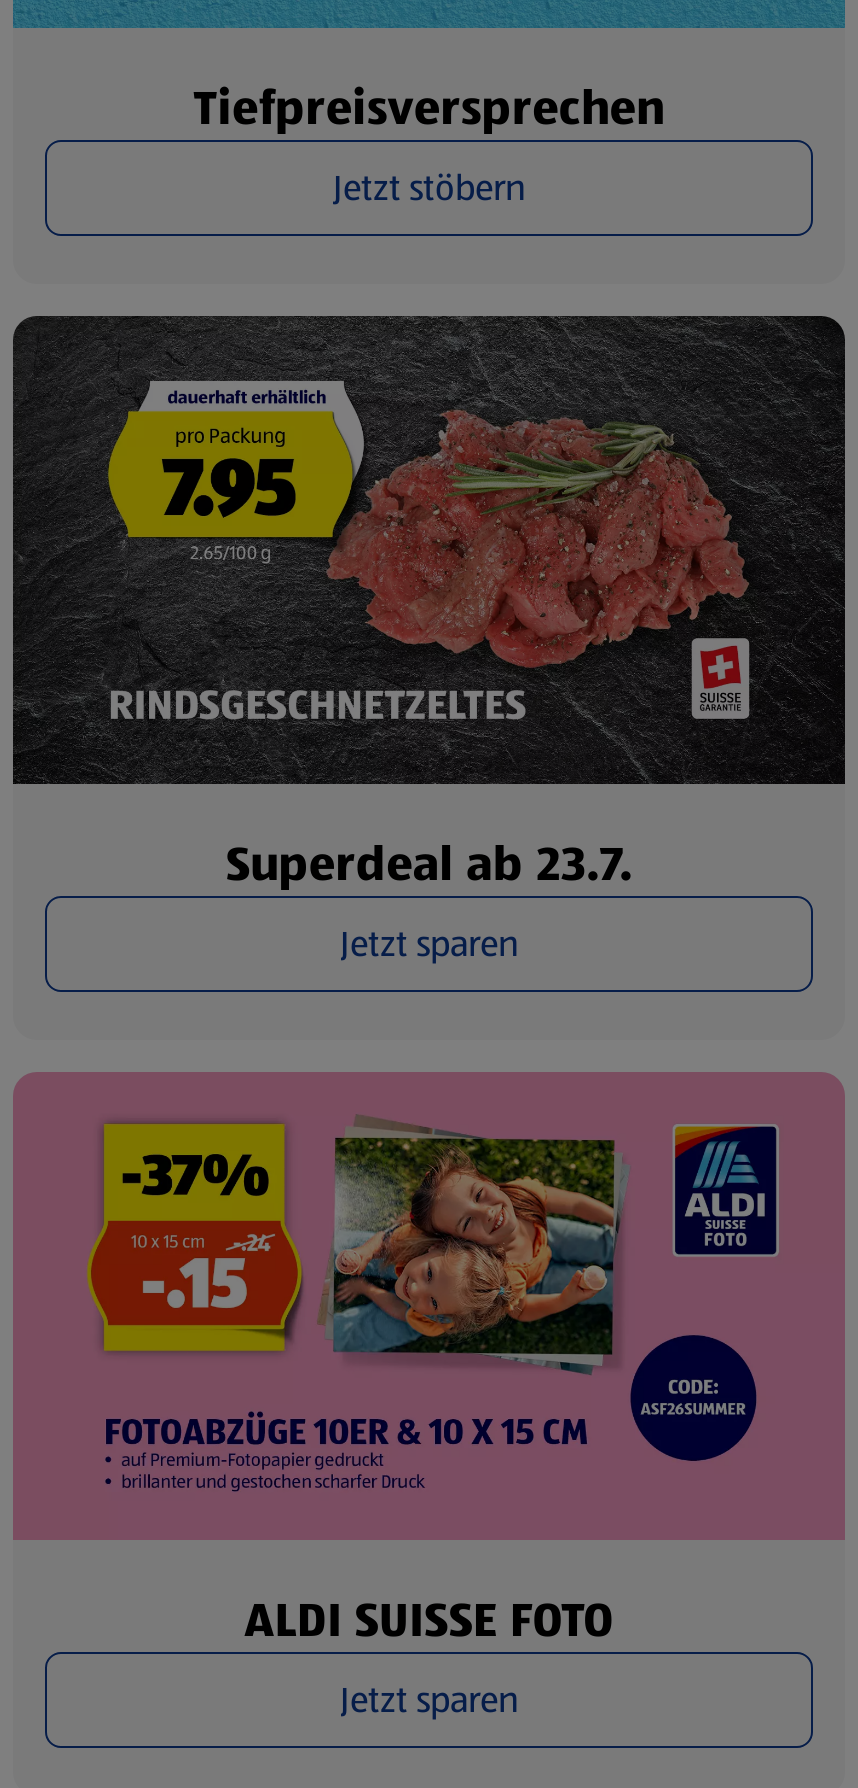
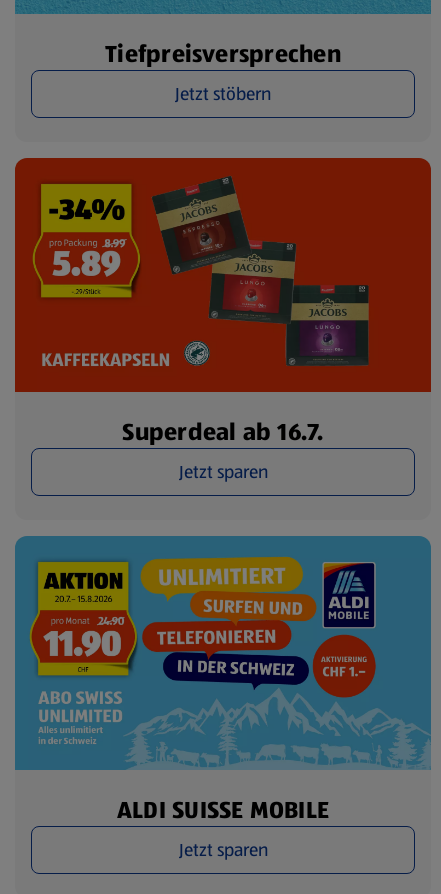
- [image]
- Superdeal ab 23.7.
+ [image]
+ Superdeal ab 16.7.

- [image]
- ALDI SUISSE FOTO
+ [image]
+ ALDI SUISSE MOBILE
